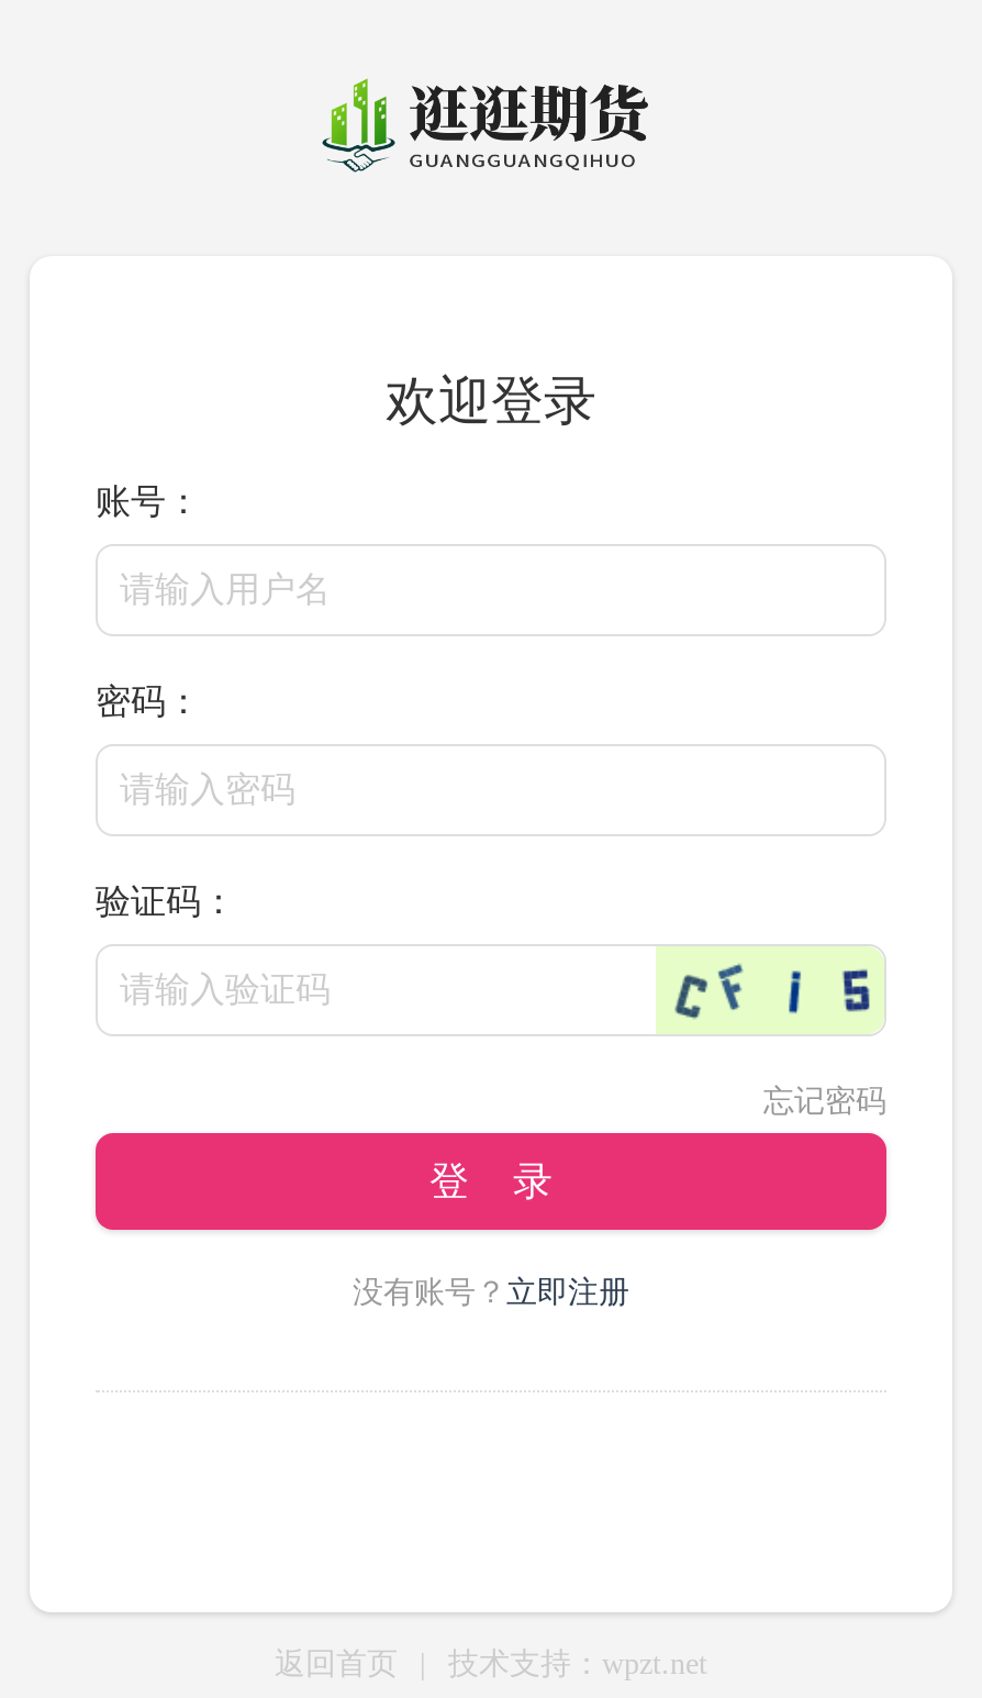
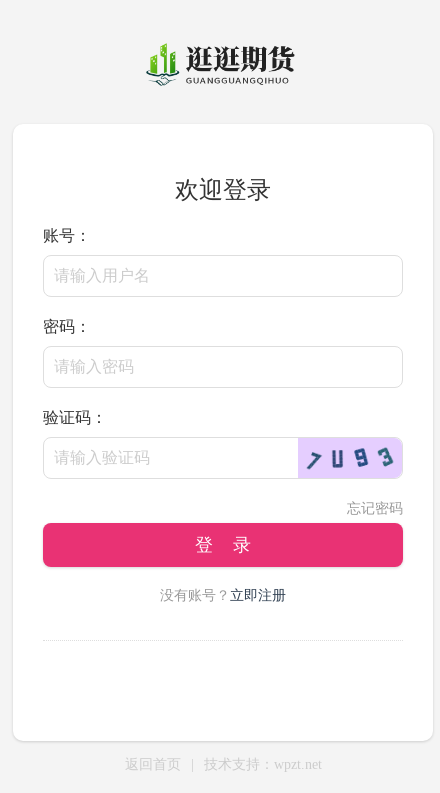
- [image]
+ [image]
